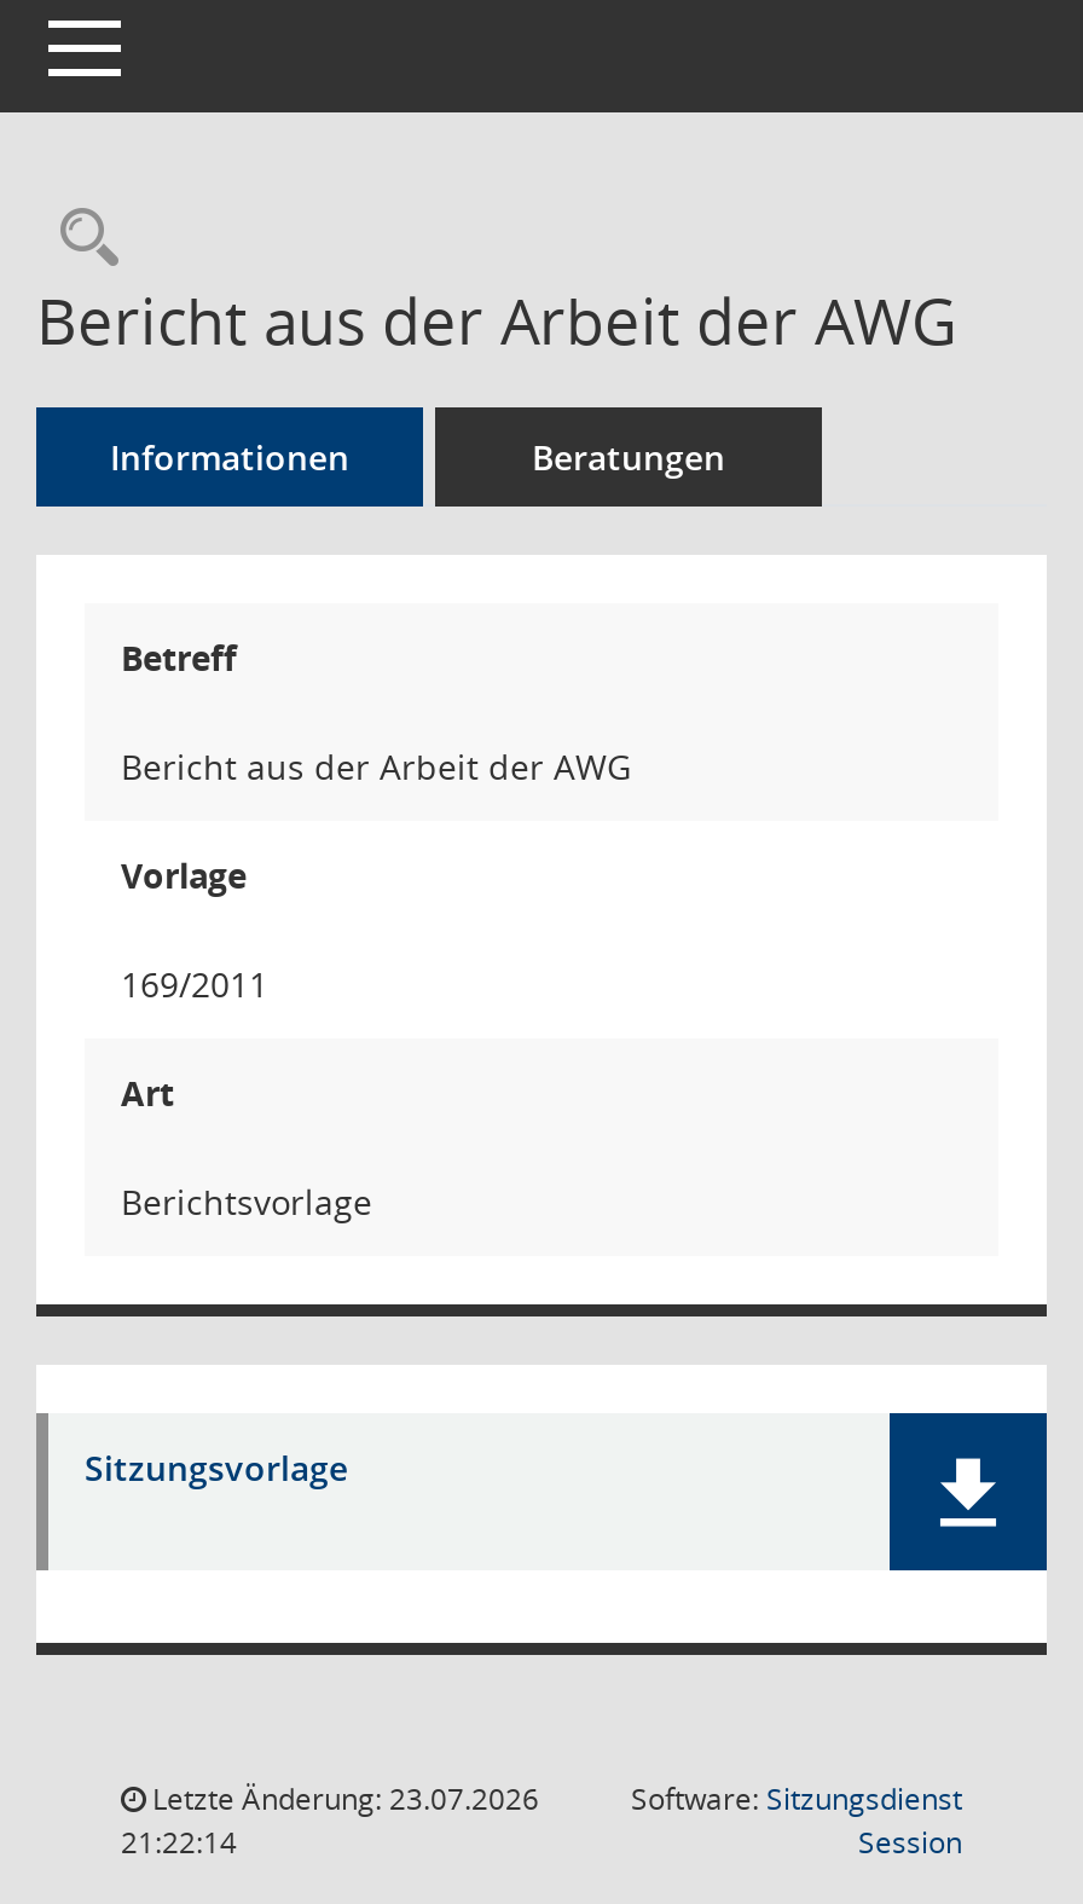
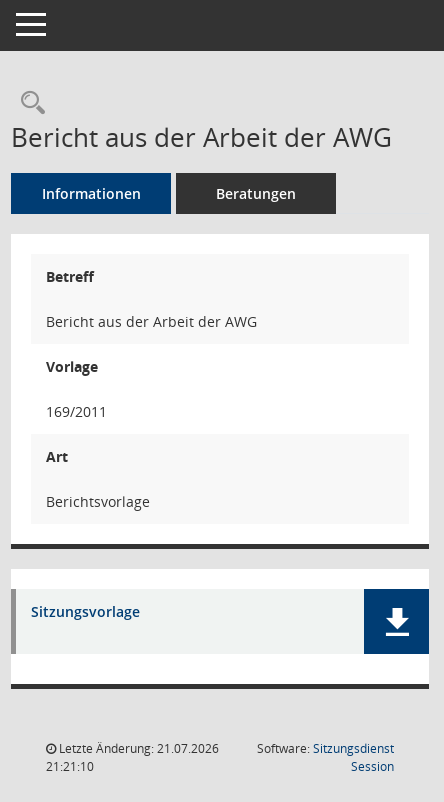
- Letzte Änderung: 23.07.2026
+ Letzte Änderung: 21.07.2026

- 21:22:14
+ 21:21:10
